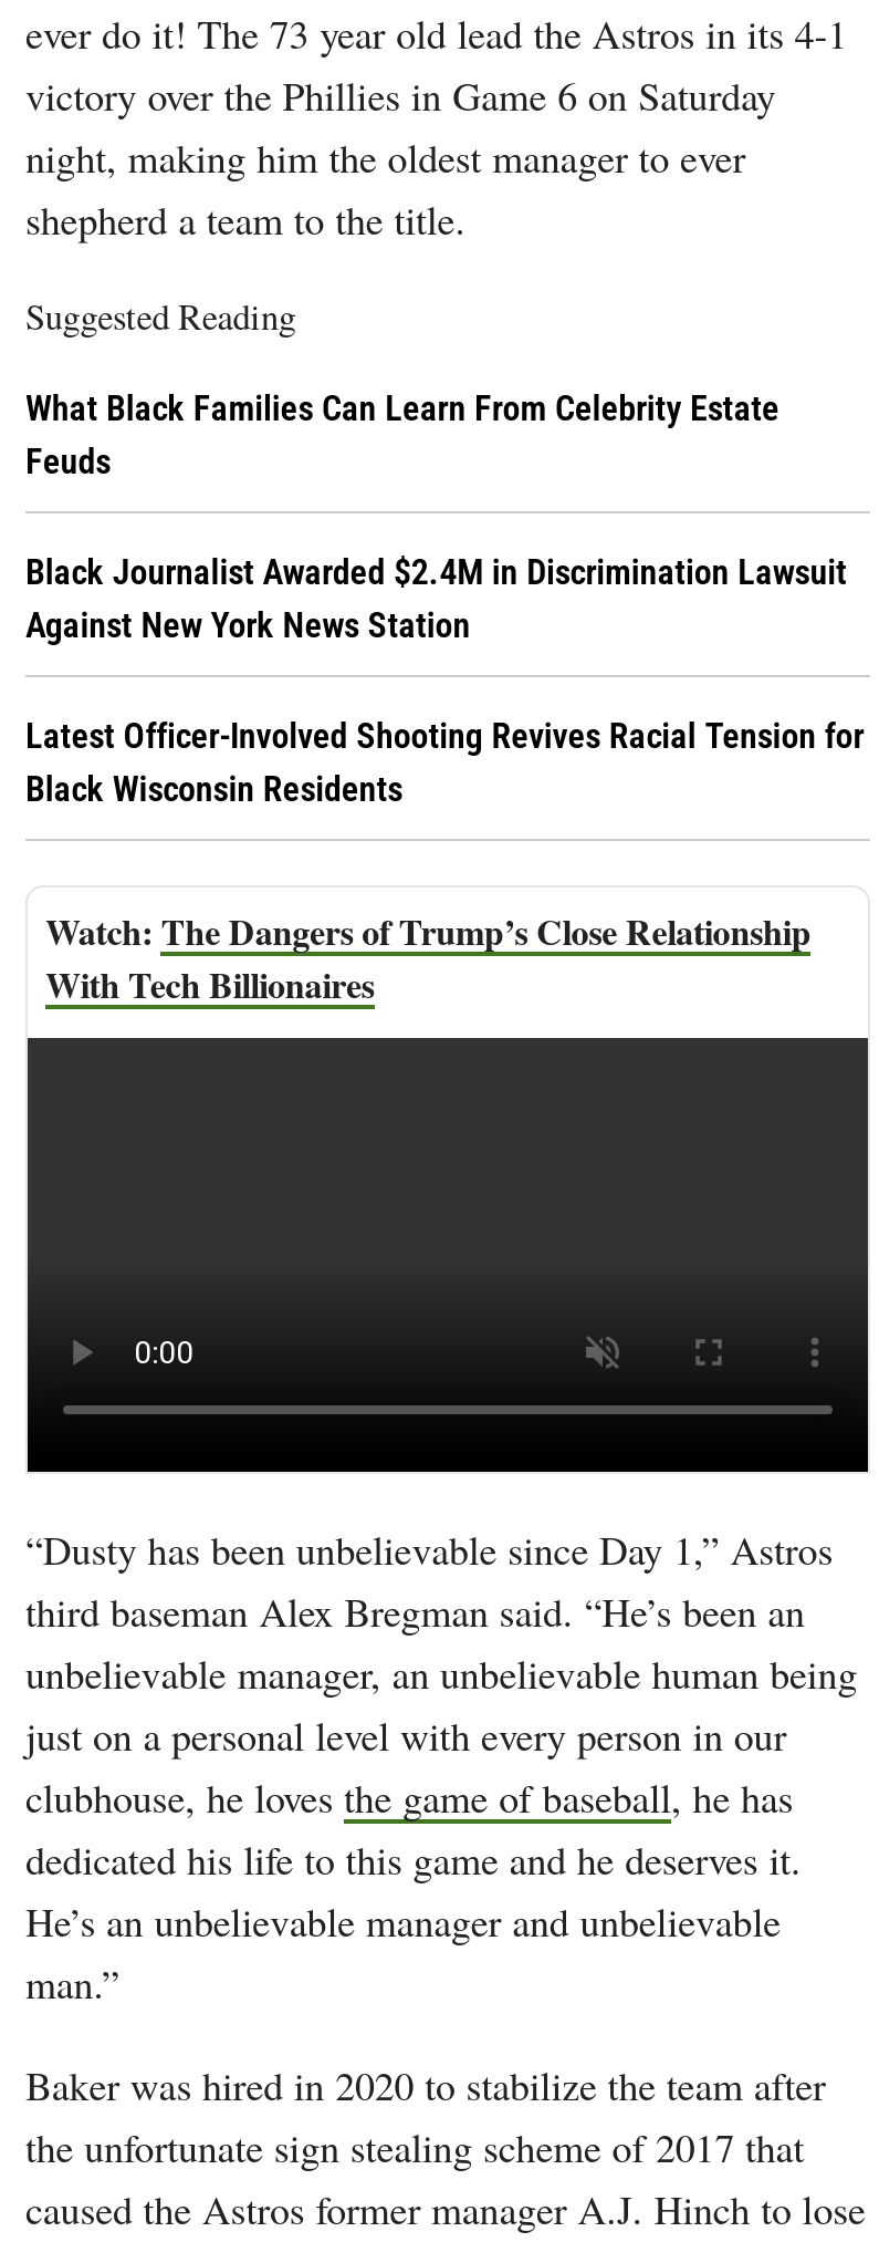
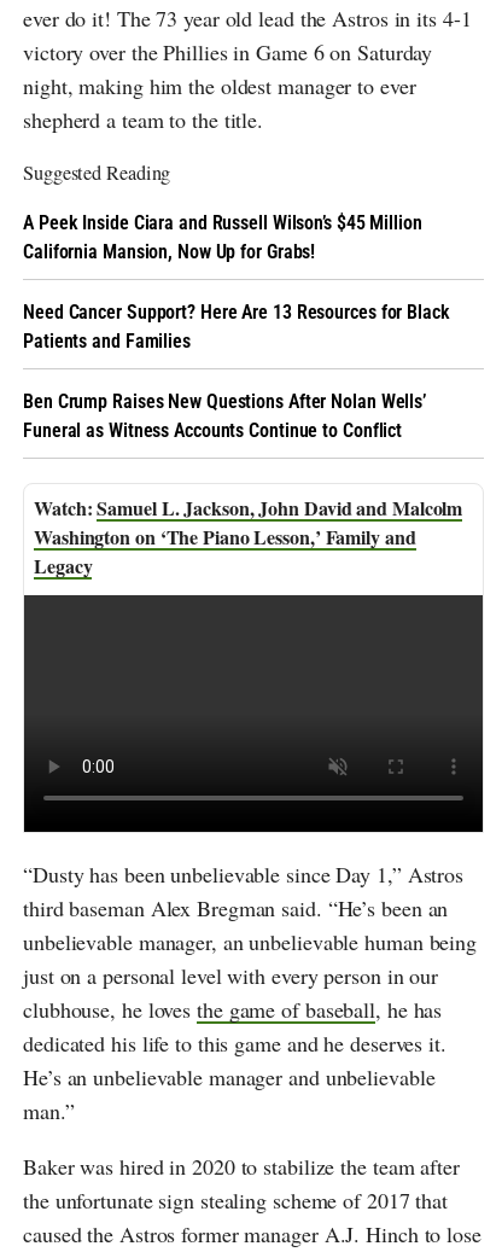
- What Black Families Can Learn From Celebrity Estate
- Feuds
+ A Peek Inside Ciara and Russell Wilson’s $45 Million
+ California Mansion, Now Up for Grabs!

- Black Journalist Awarded $2.4M in Discrimination Lawsuit
- Against New York News Station
+ Need Cancer Support? Here Are 13 Resources for Black
+ Patients and Families

- Latest Officer-Involved Shooting Revives Racial Tension for
- Black Wisconsin Residents
+ Ben Crump Raises New Questions After Nolan Wells’
+ Funeral as Witness Accounts Continue to Conflict

- The Dangers of Trump’s Close Relationship
- With Tech Billionaires
+ Samuel L. Jackson, John David and Malcolm
+ Washington on ‘The Piano Lesson,’ Family and
+ Legacy
